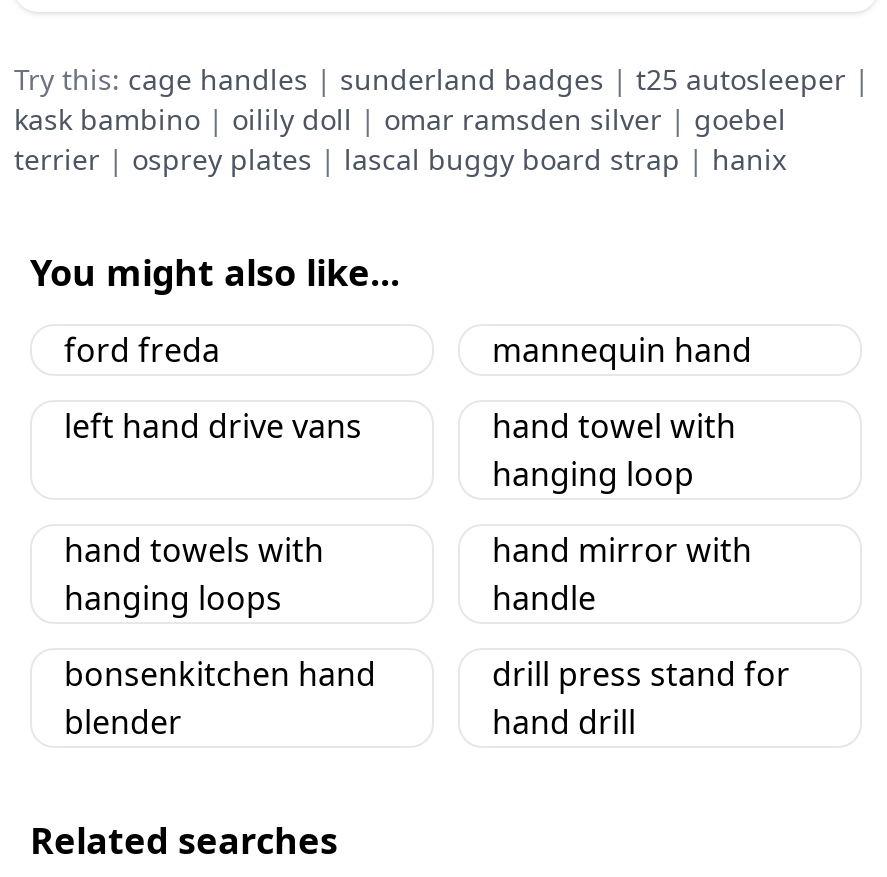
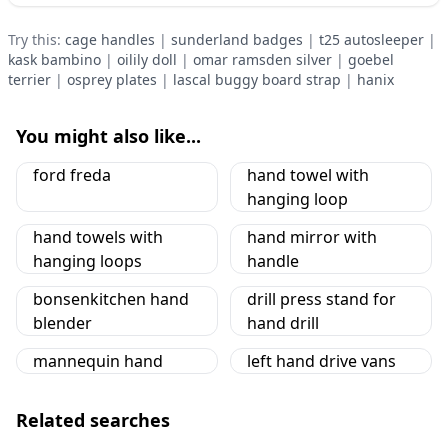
moved down: mannequin hand | left hand drive vans

moved up: hand towel with | hanging loop | hand towels with | ... | drill press stand for | hand drill
